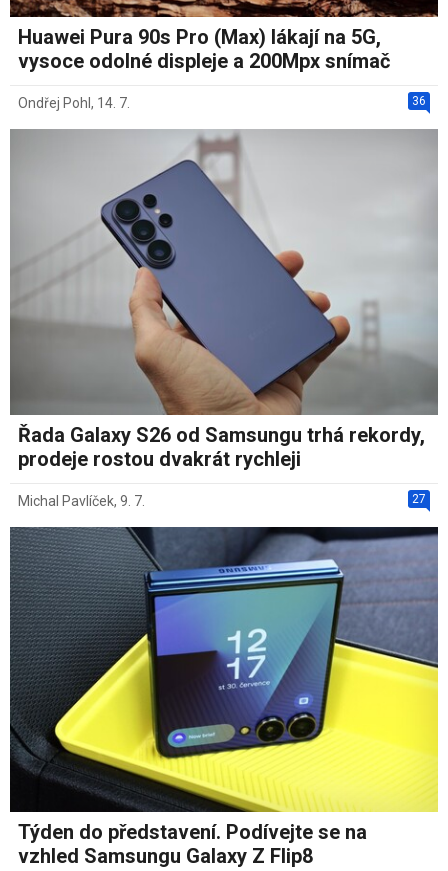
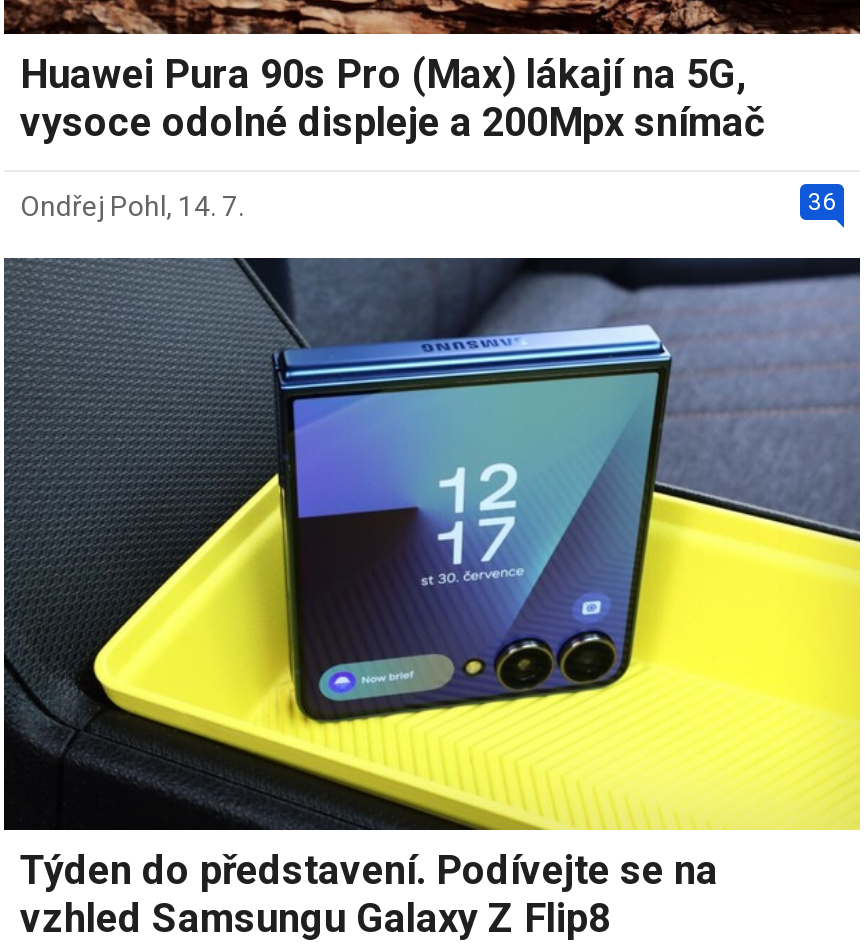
- [image]
- Řada Galaxy S26 od Samsungu trhá rekordy,
- prodeje rostou dvakrát rychleji
- 27
- Michal Pavlíček, 9. 7.
